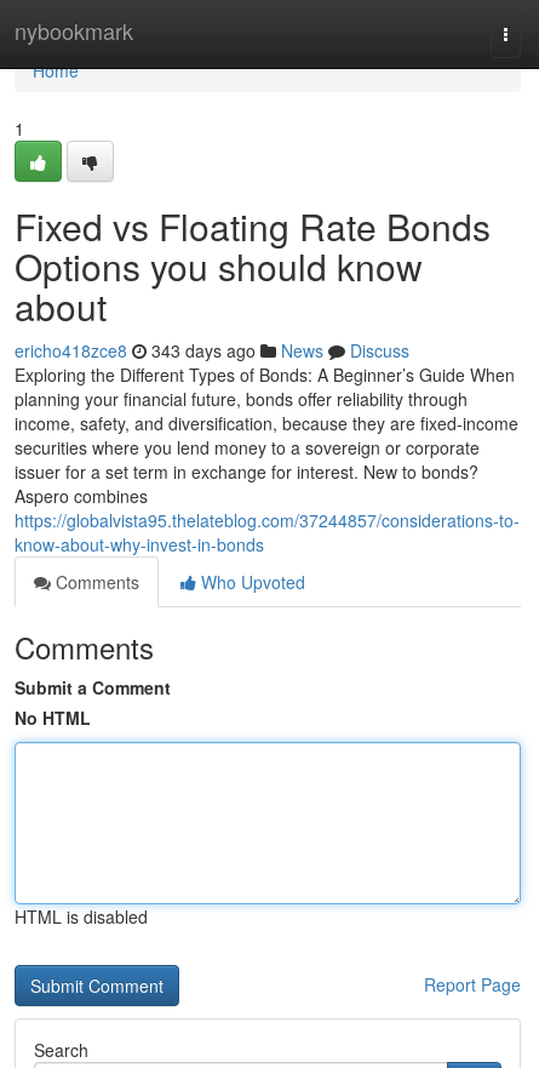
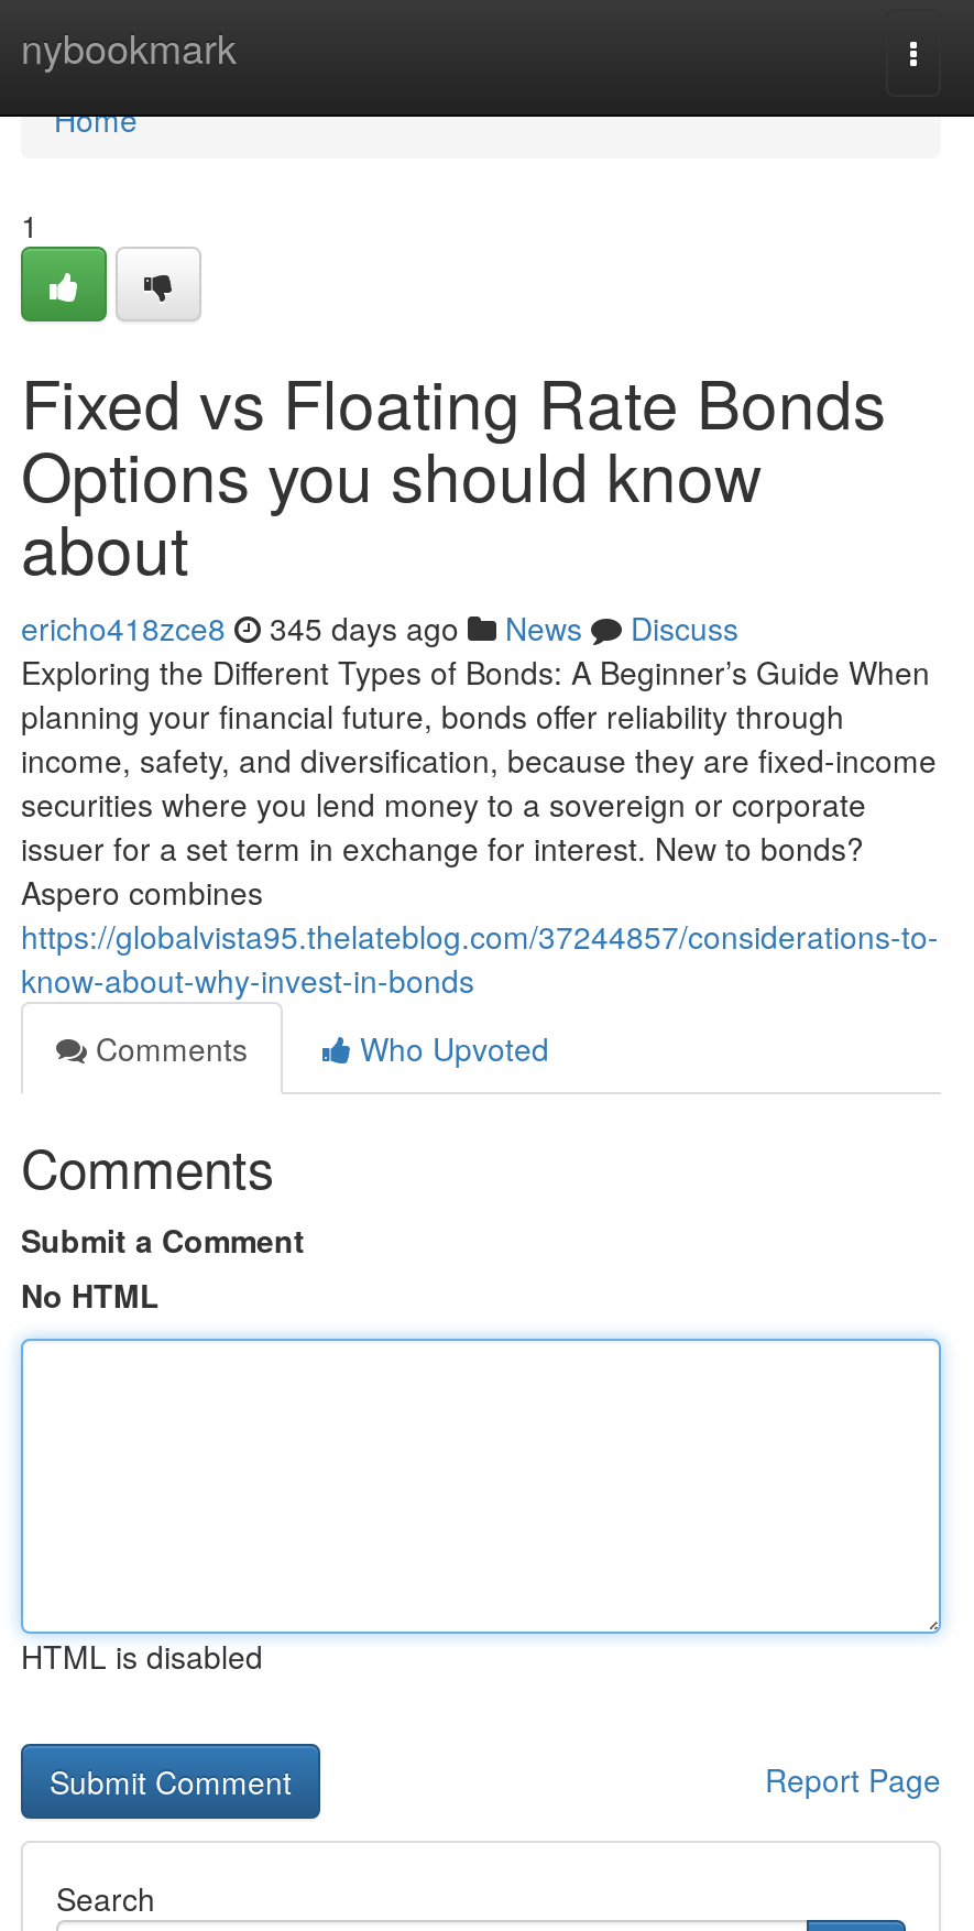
- ericho418zce8 343 days ago News Discuss
+ ericho418zce8 345 days ago News Discuss
